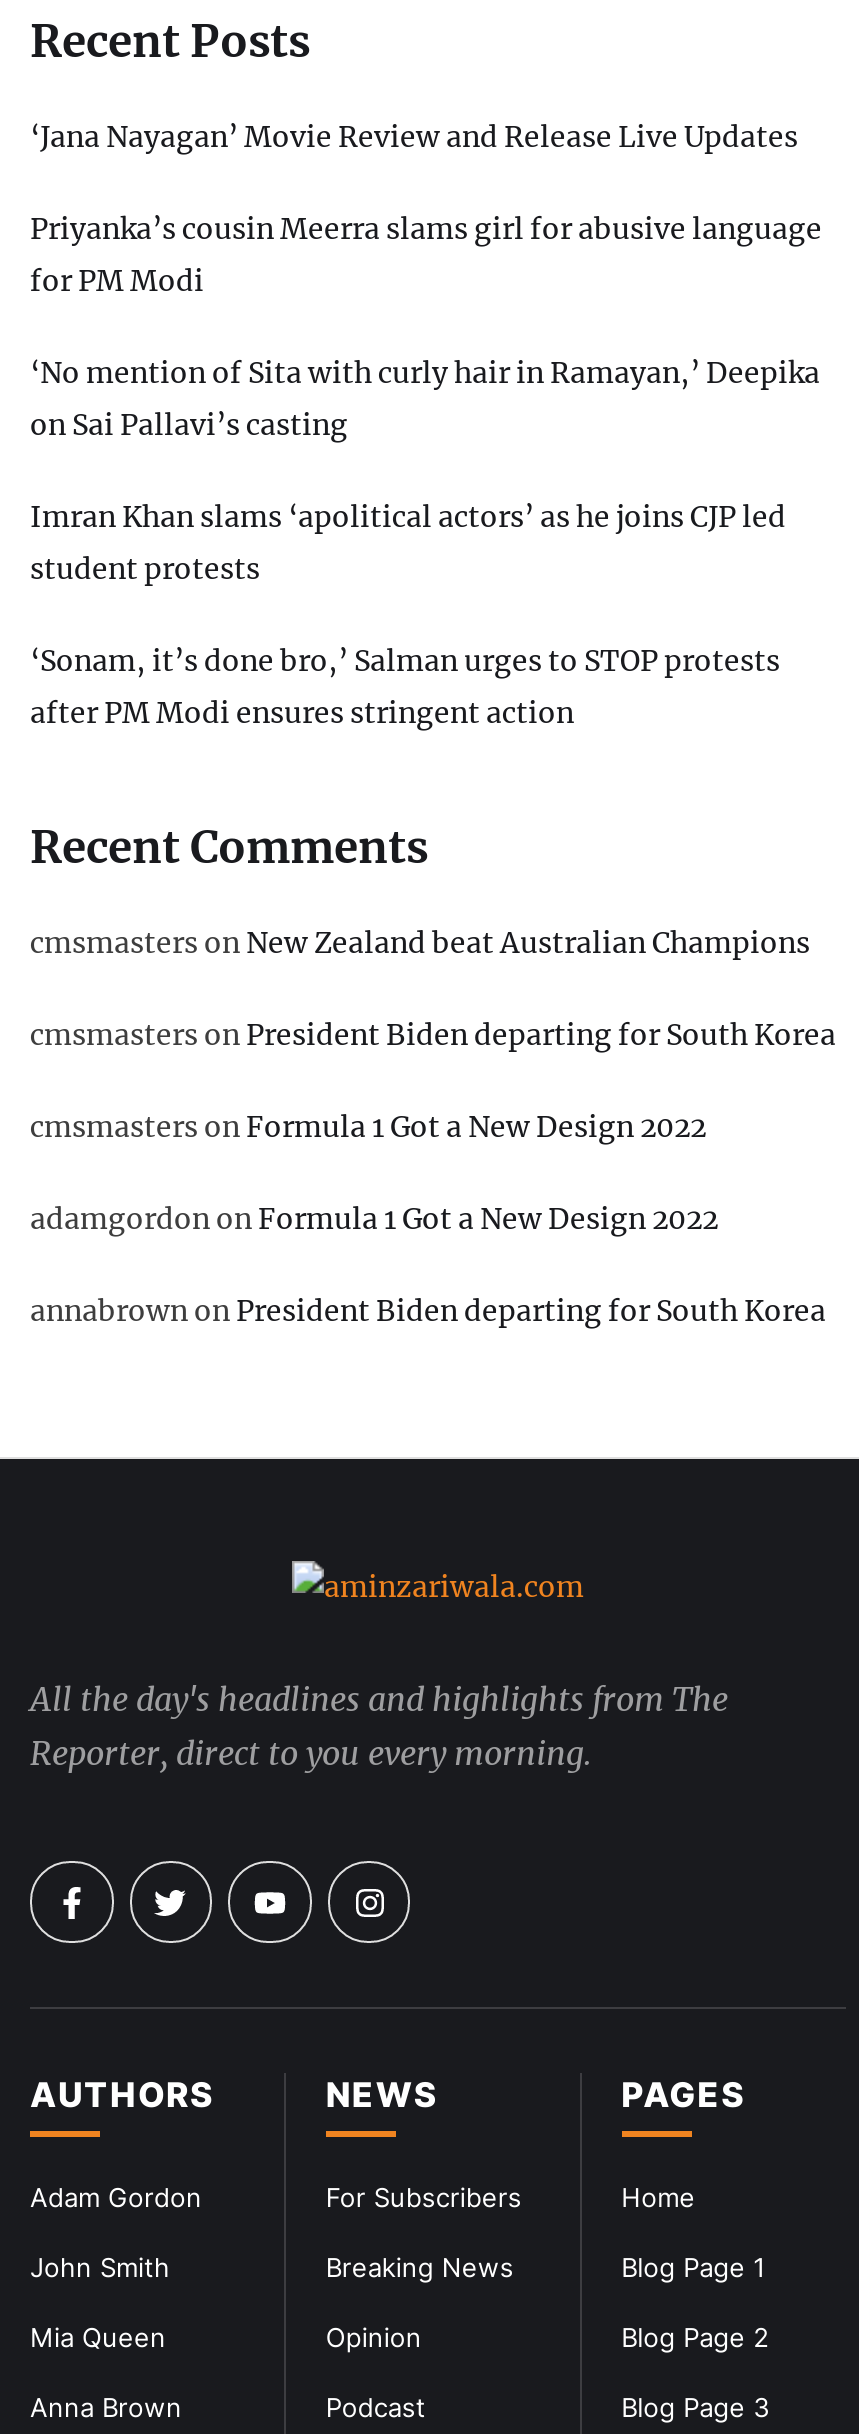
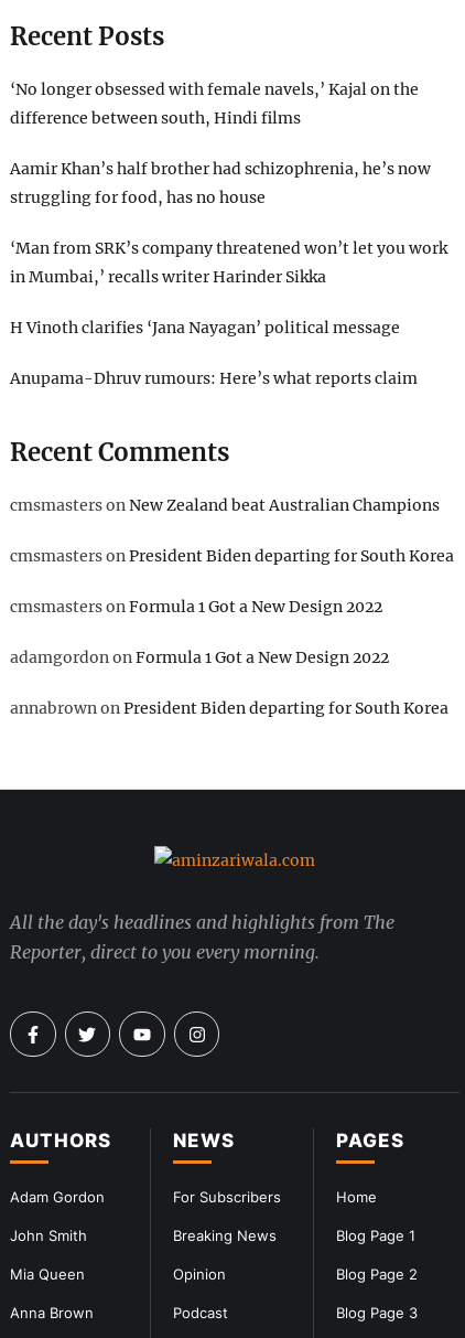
- ‘Jana Nayagan’ Movie Review and Release Live Updates
+ ‘No longer obsessed with female navels,’ Kajal on the
+ difference between south, Hindi films

- Priyanka’s cousin Meerra slams girl for abusive language
- for PM Modi
+ Aamir Khan’s half brother had schizophrenia, he’s now
+ struggling for food, has no house

- ‘No mention of Sita with curly hair in Ramayan,’ Deepika
- on Sai Pallavi’s casting
+ ‘Man from SRK’s company threatened won’t let you work
+ in Mumbai,’ recalls writer Harinder Sikka

- Imran Khan slams ‘apolitical actors’ as he joins CJP led
- student protests
+ H Vinoth clarifies ‘Jana Nayagan’ political message

- ‘Sonam, it’s done bro,’ Salman urges to STOP protests
- after PM Modi ensures stringent action
+ Anupama-Dhruv rumours: Here’s what reports claim
